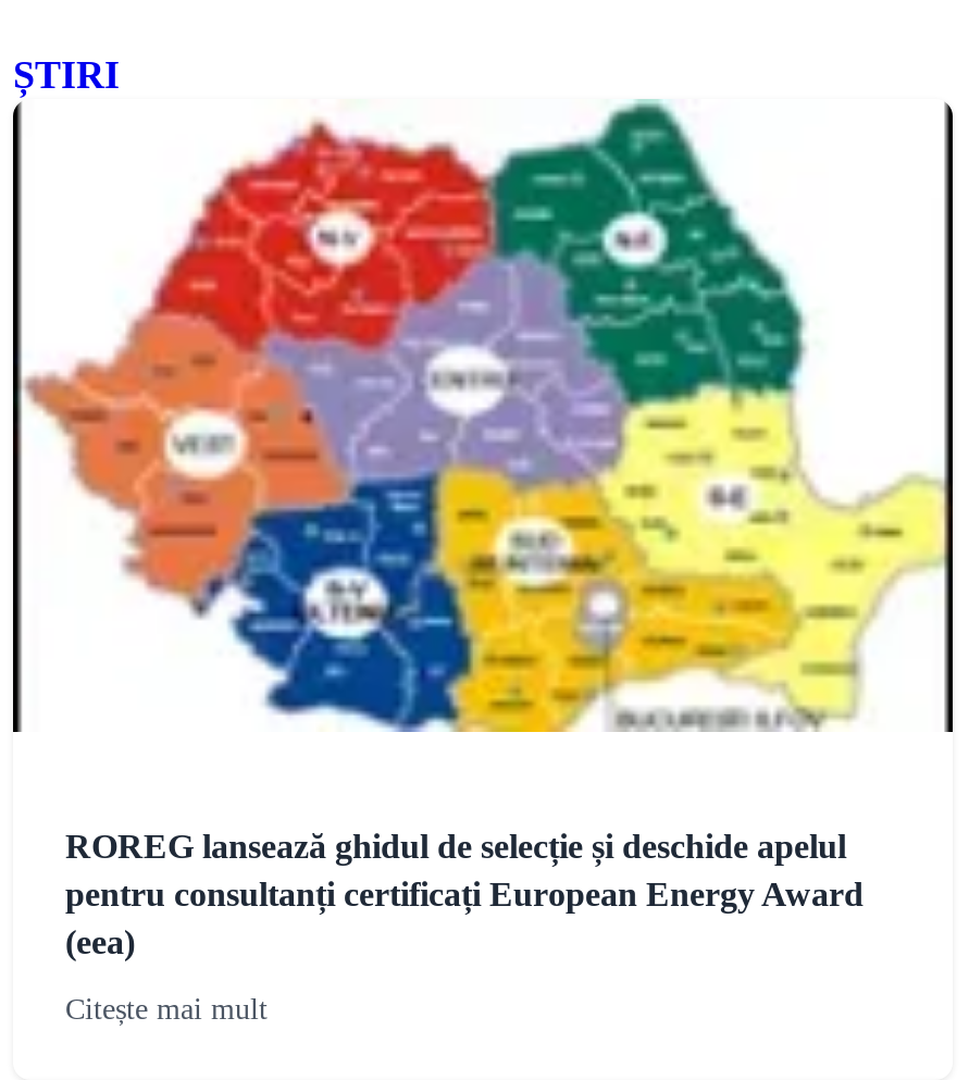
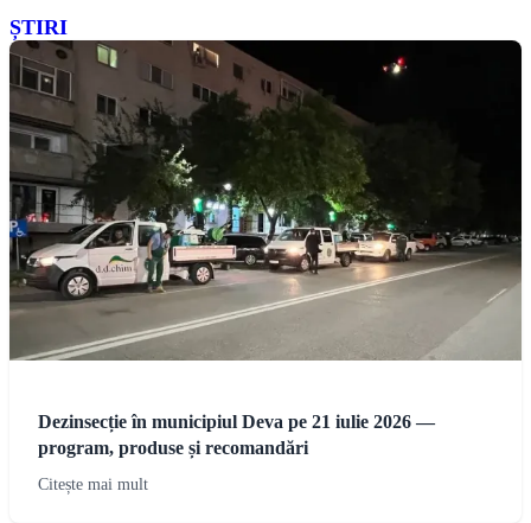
- [image]
+ [image]

- ROREG lansează ghidul de selecție și deschide apelul
- pentru consultanți certificați European Energy Award
- (eea)
+ Dezinsecție în municipiul Deva pe 21 iulie 2026 —
+ program, produse și recomandări
